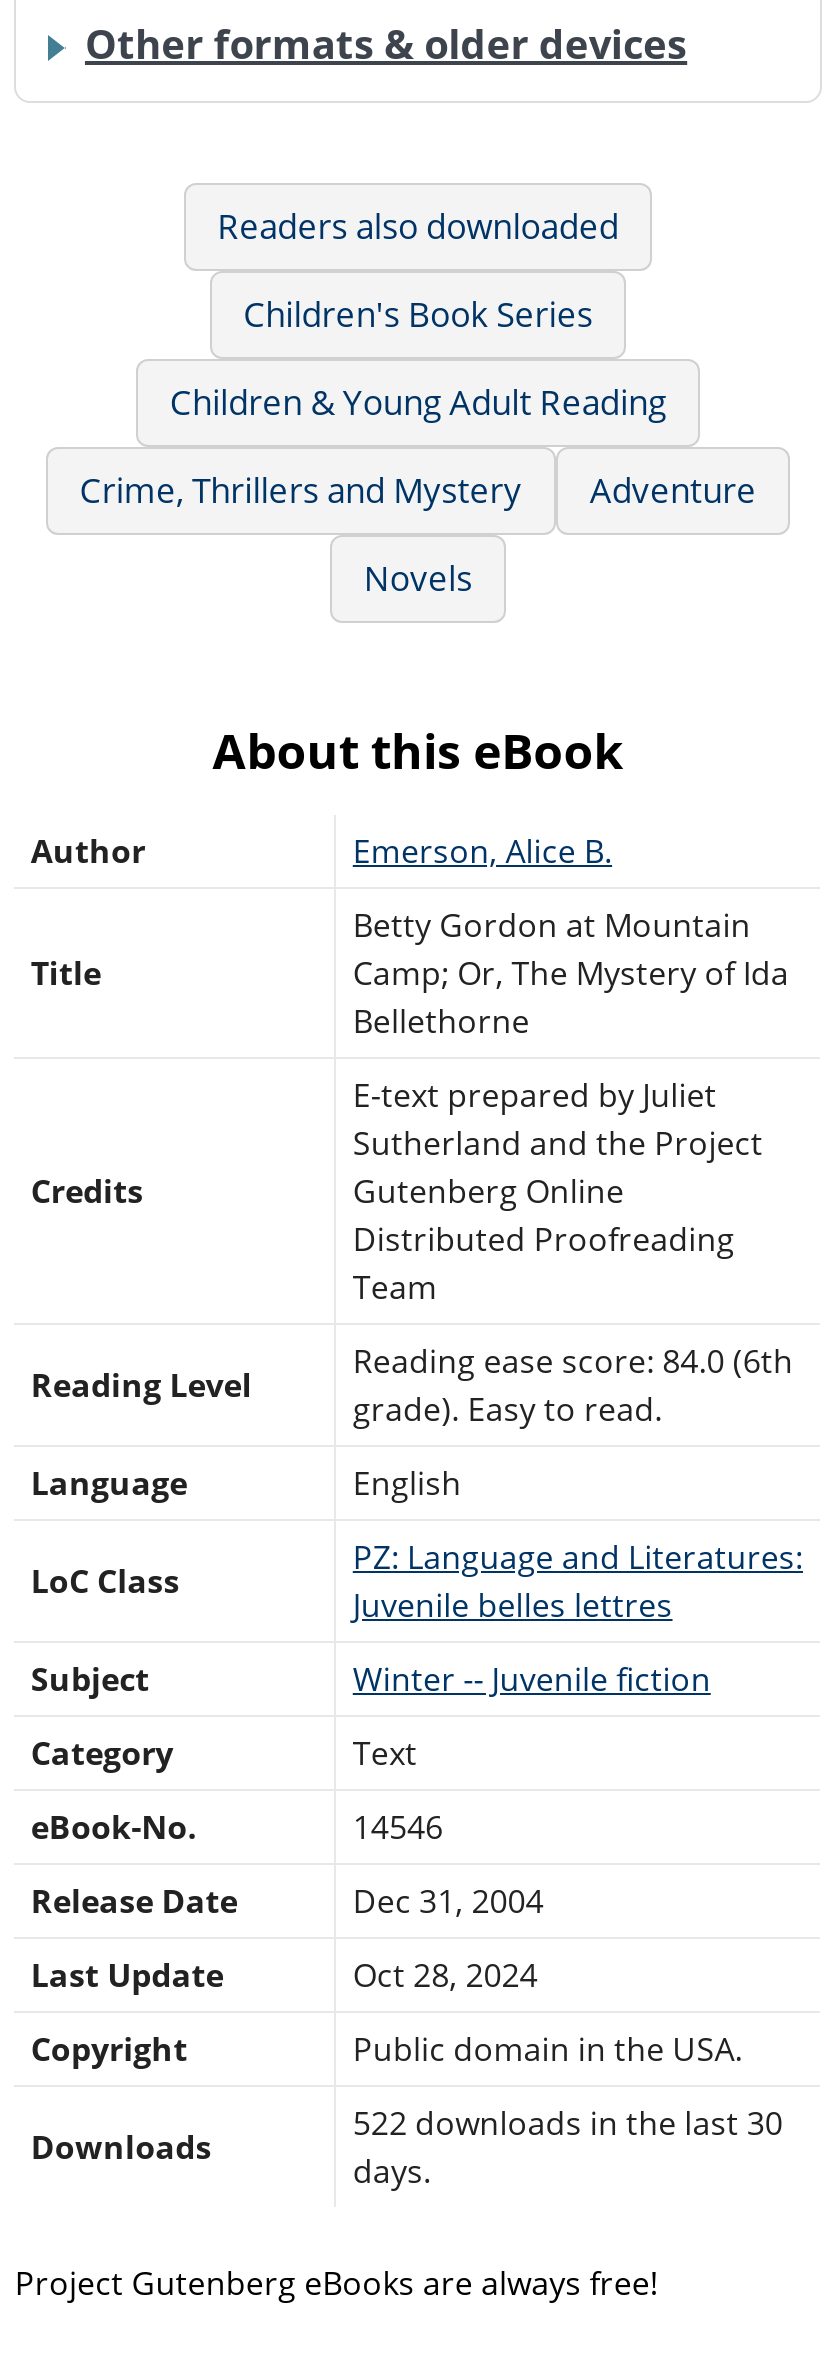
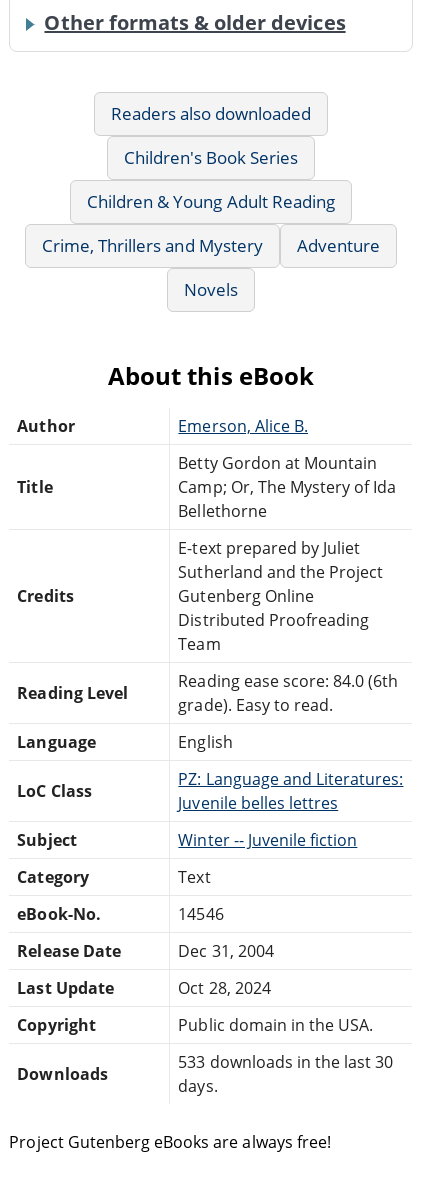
- 522 downloads in the last 30
+ 533 downloads in the last 30
